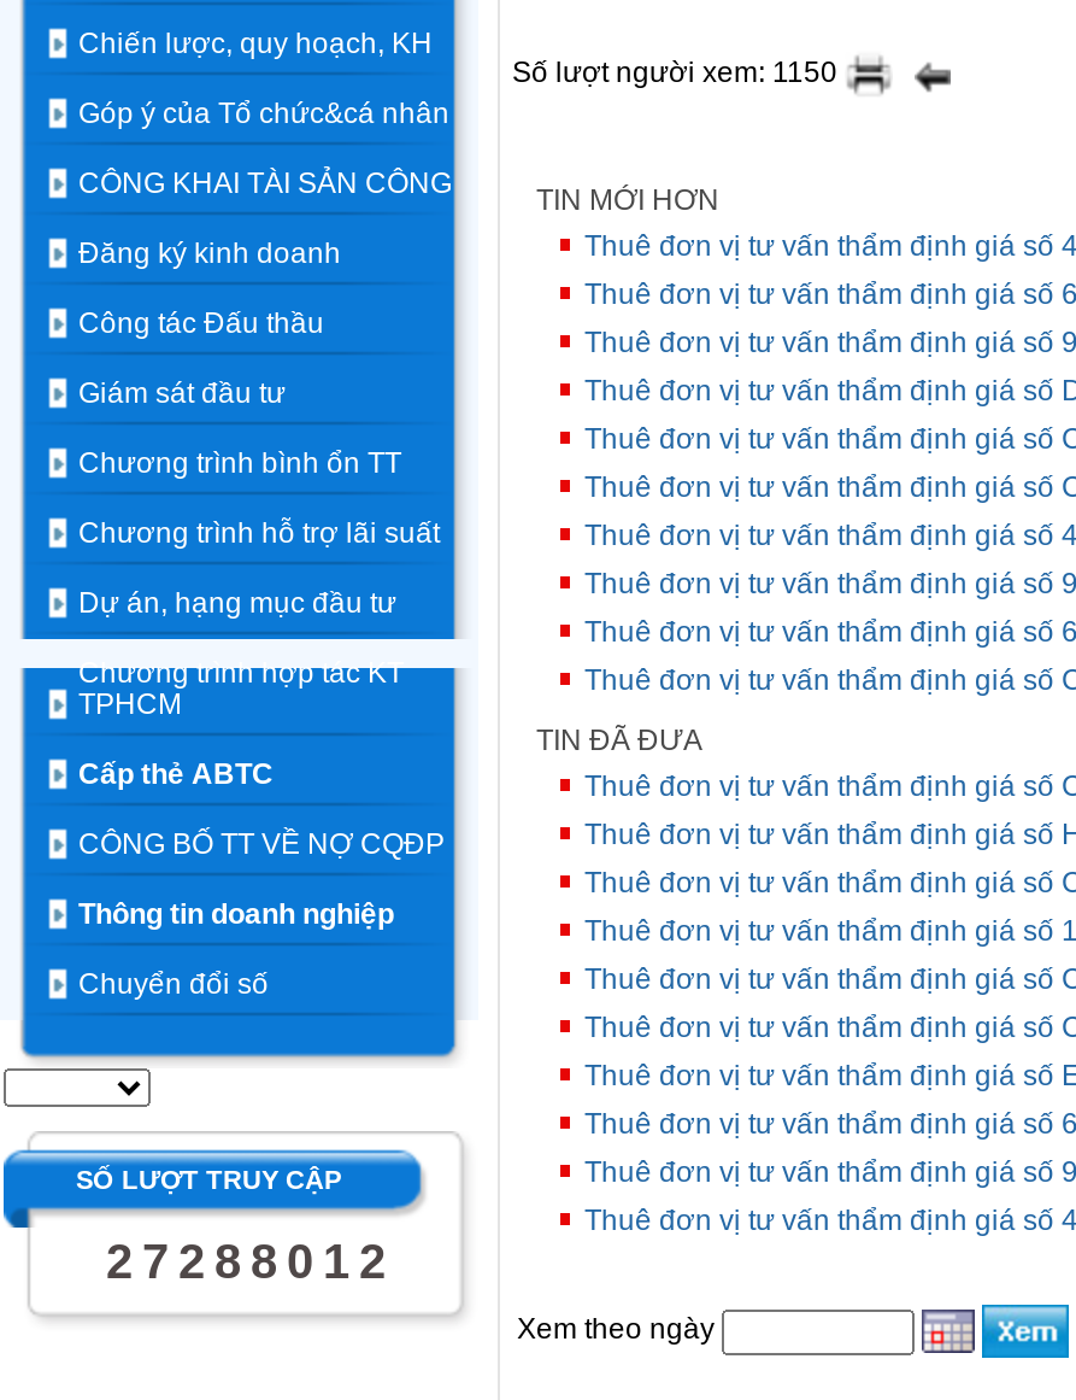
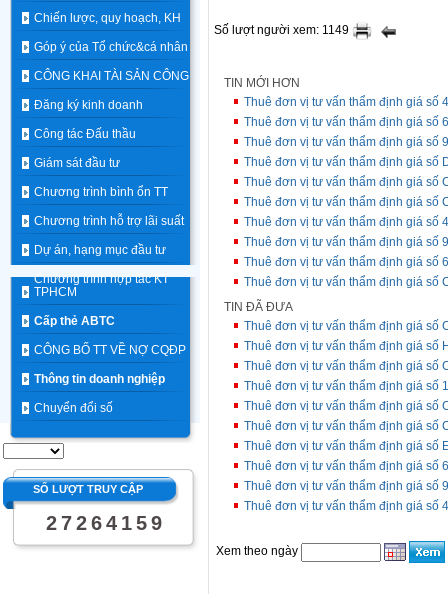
- Số lượt người xem: 1150
+ Số lượt người xem: 1149

- 2 7 2 8 8 0 1 2
+ 2 7 2 6 4 1 5 9
